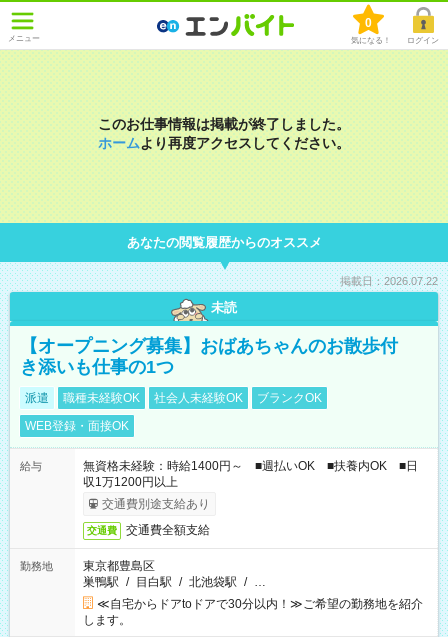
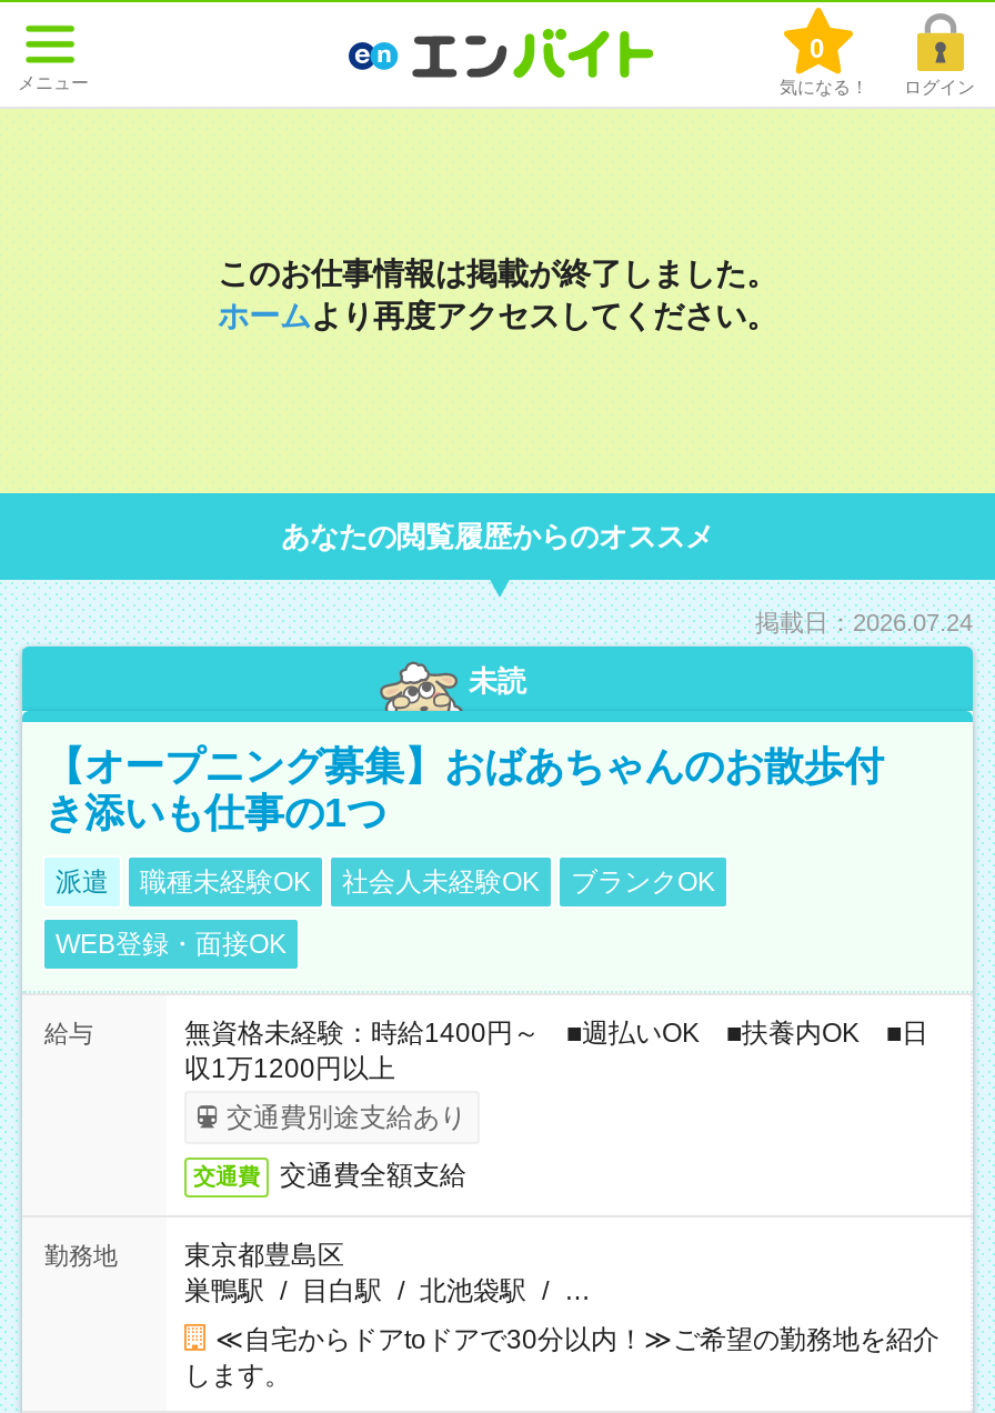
- 掲載日：2026.07.22
+ 掲載日：2026.07.24
